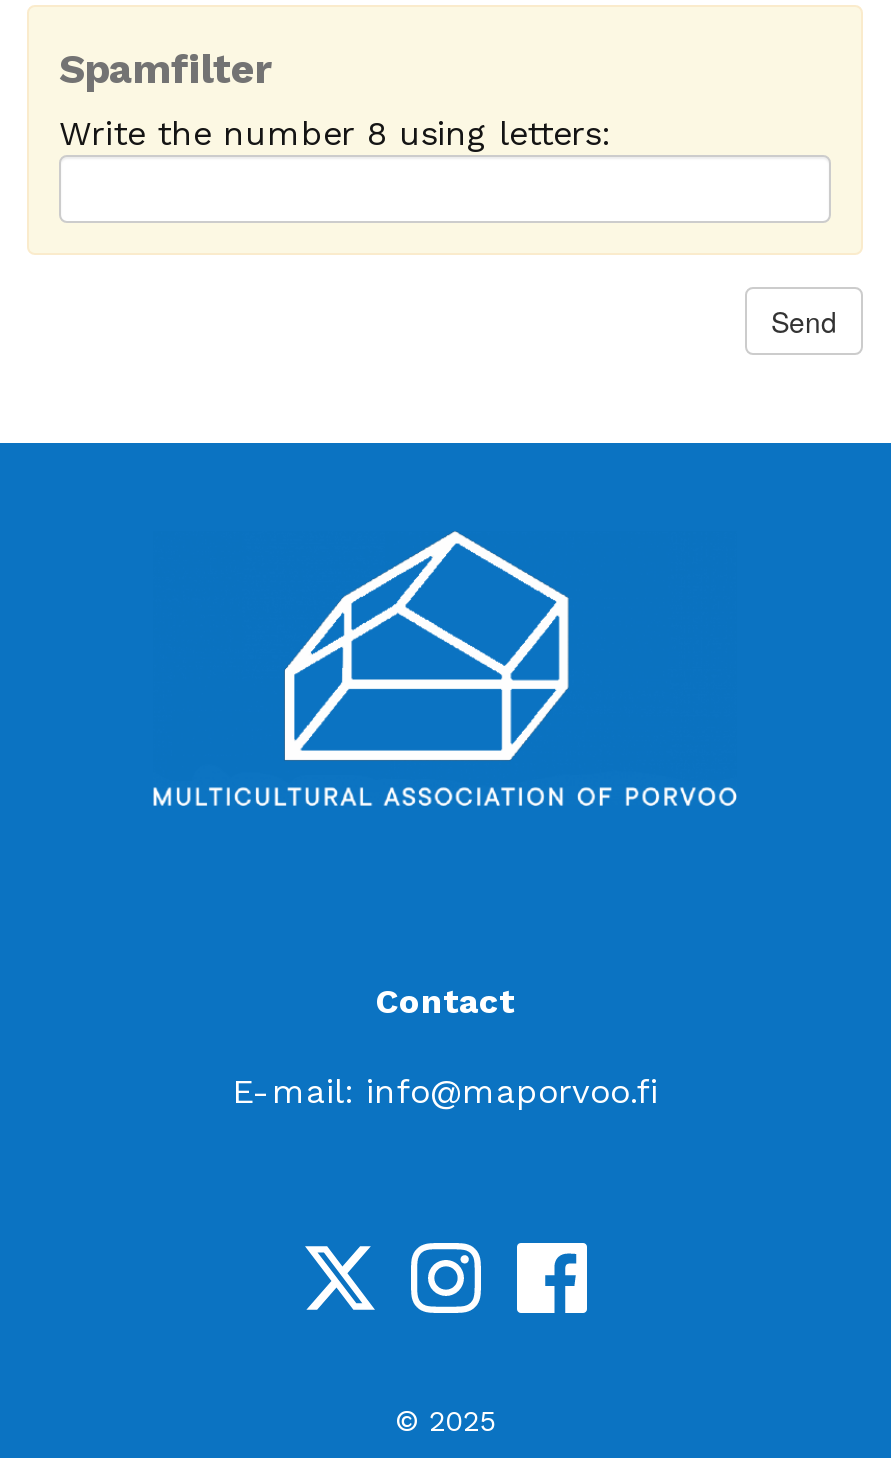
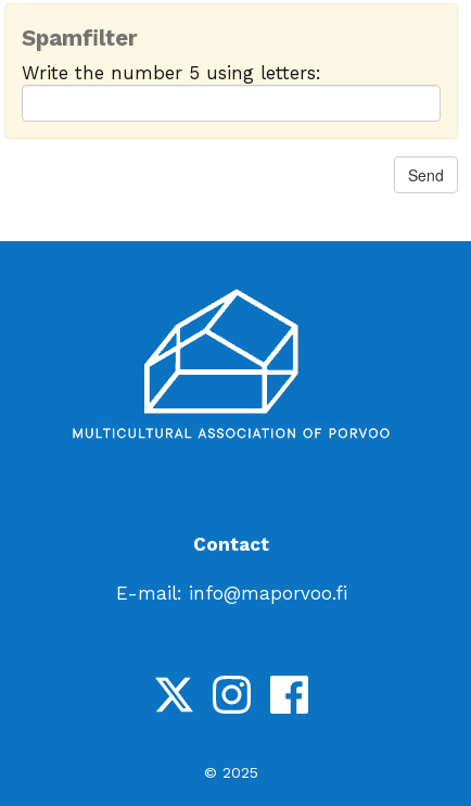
- Write the number 8 using letters:
+ Write the number 5 using letters:
